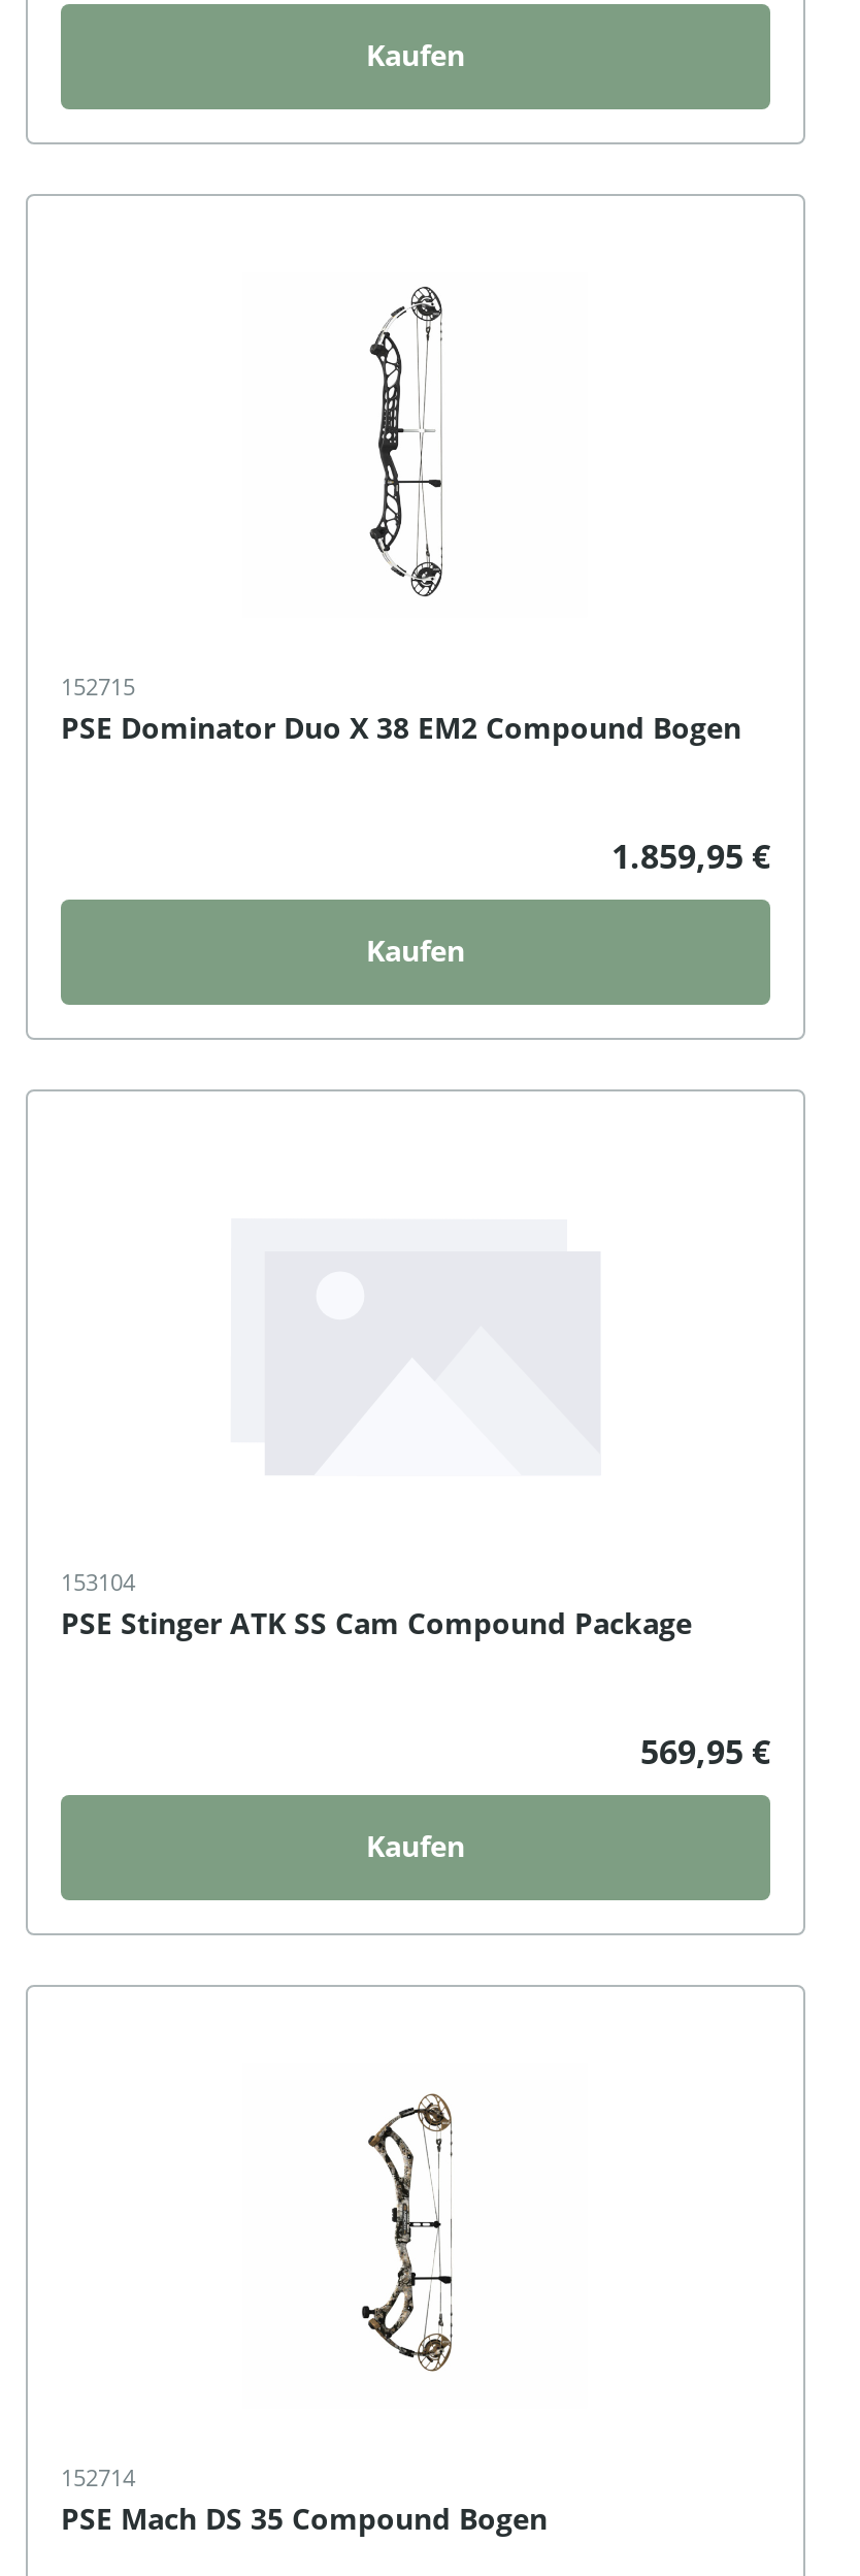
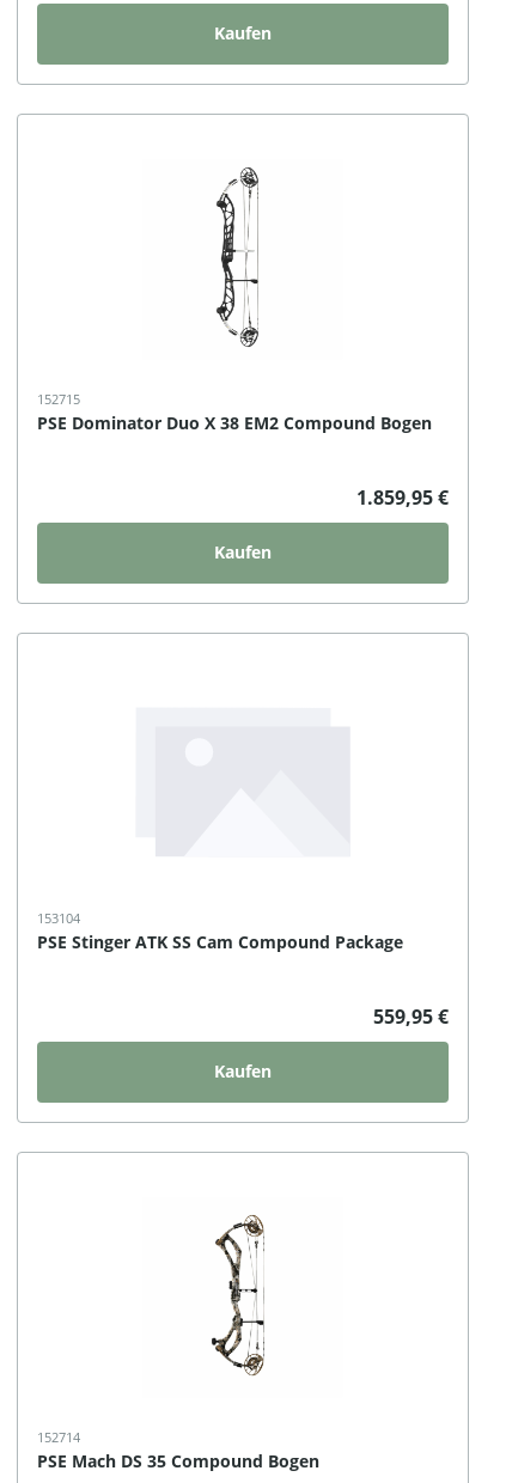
- 569,95 €
+ 559,95 €
